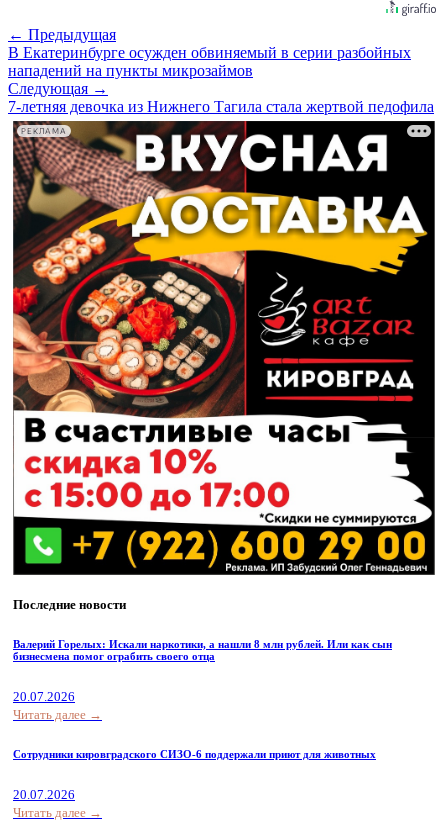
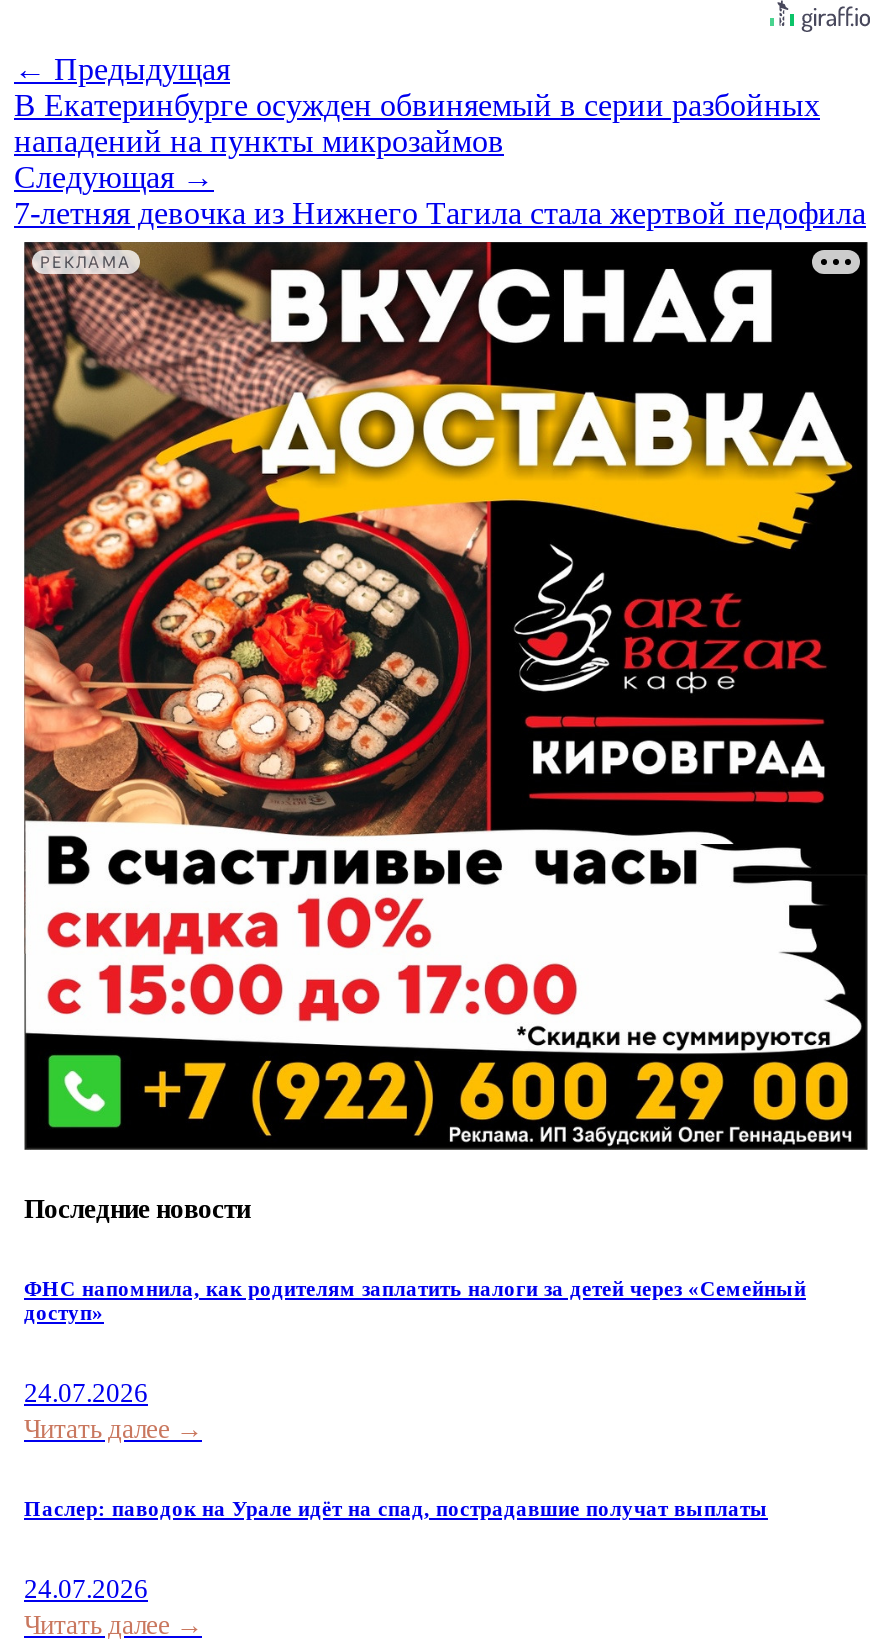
- Валерий Горелых: Искали наркотики, а нашли 8 млн рублей. Или как сын
- бизнесмена помог ограбить своего отца
+ ФНС напомнила, как родителям заплатить налоги за детей через «Семейный
+ доступ»

- 20.07.2026
+ 24.07.2026

- Сотрудники кировградского СИЗО-6 поддержали приют для животных
+ Паслер: паводок на Урале идёт на спад, пострадавшие получат выплаты

- 20.07.2026
+ 24.07.2026
